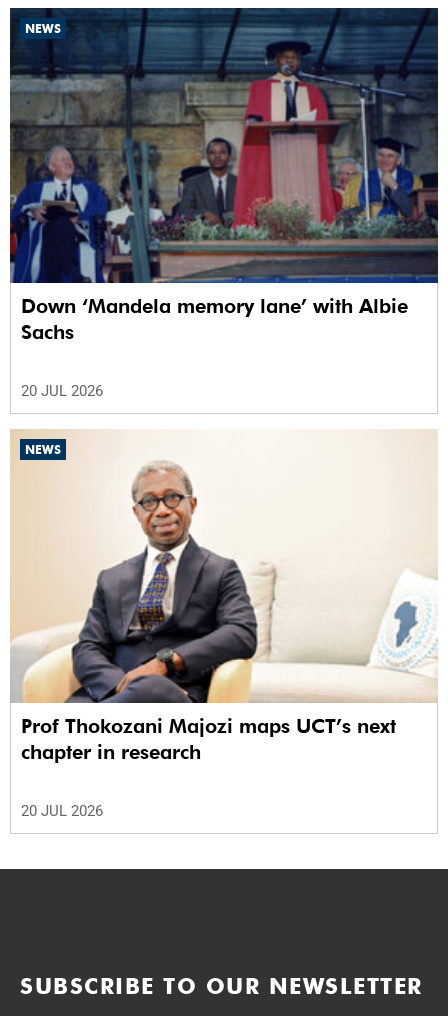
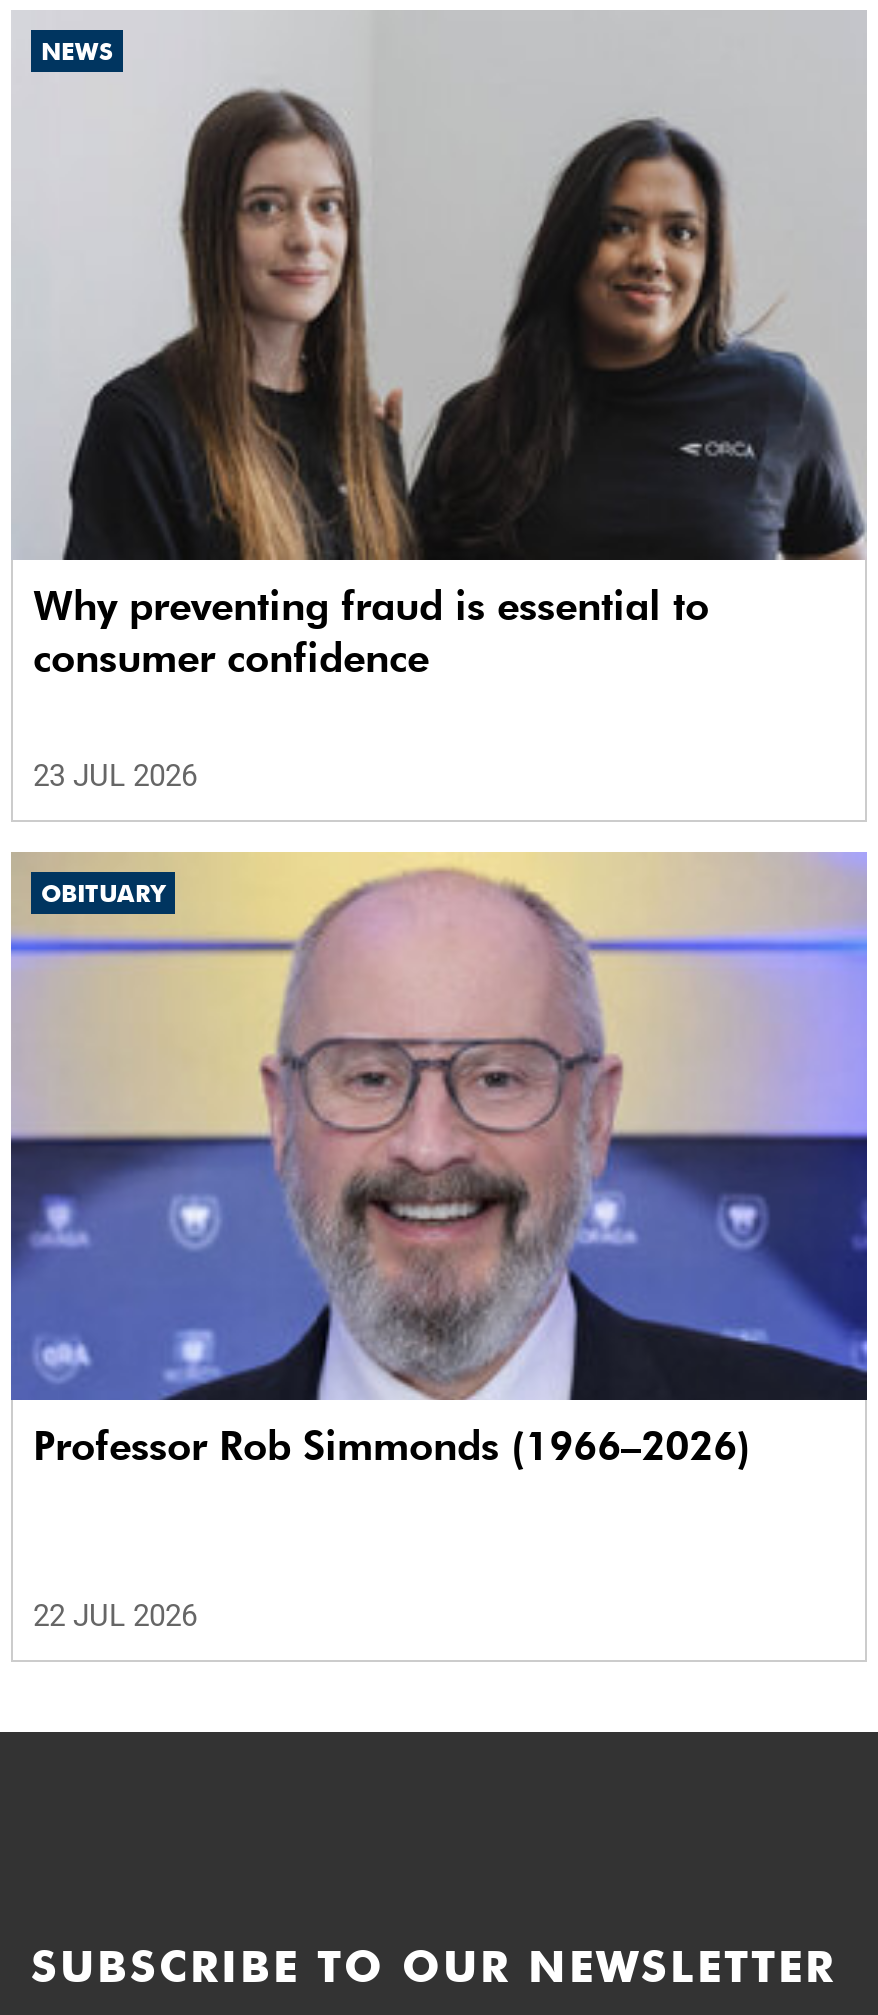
- [image]
- Down ‘Mandela memory lane’ with Albie
- Sachs
+ [image]
+ Why preventing fraud is essential to
+ consumer confidence

- 20 JUL 2026
+ 23 JUL 2026

- [image]
- NEWS
+ [image]
+ OBITUARY

- Prof Thokozani Majozi maps UCT’s next
- chapter in research
+ Professor Rob Simmonds (1966–2026)

- 20 JUL 2026
+ 22 JUL 2026
